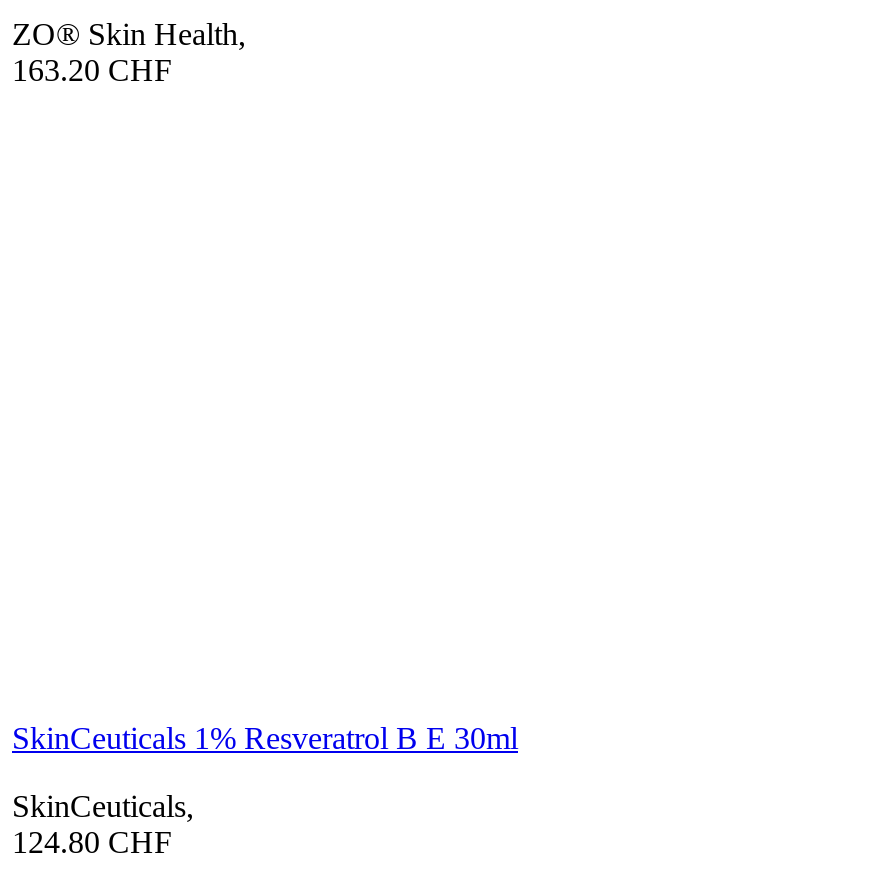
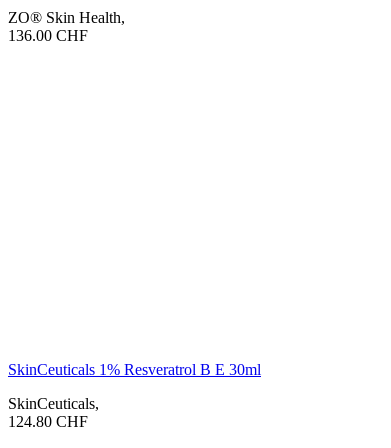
- 163.20 CHF
+ 136.00 CHF
